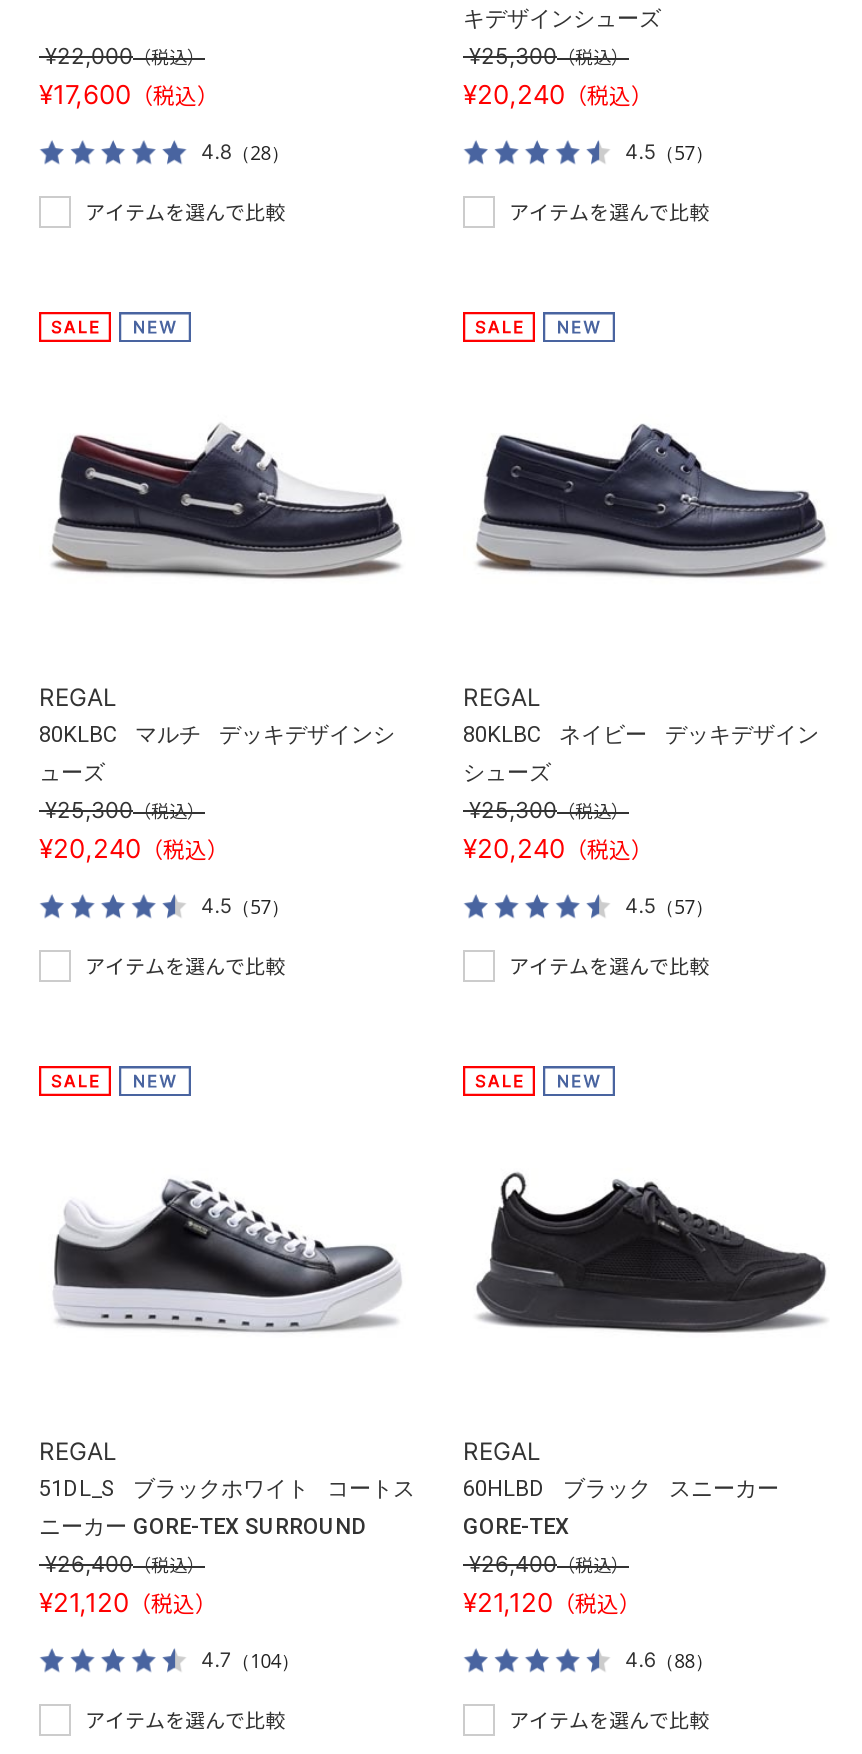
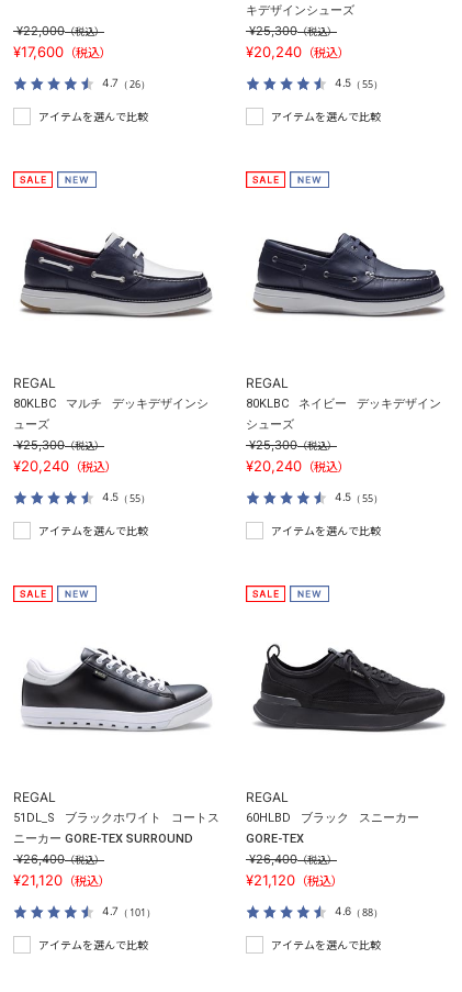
- 4.8（28）
+ 4.7（26）

- 4.5（57）
+ 4.5（55）

- 4.5（57）
+ 4.5（55）

- 4.5（57）
+ 4.5（55）

- 4.7（104）
+ 4.7（101）
